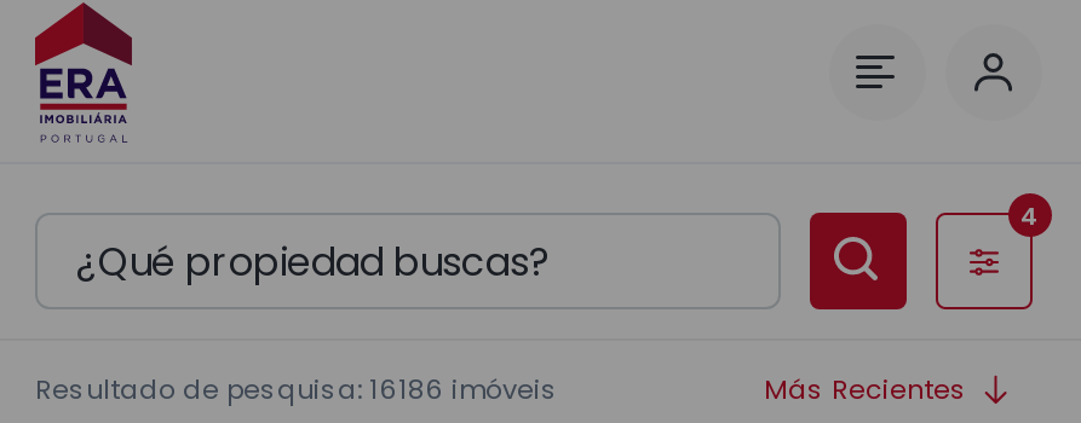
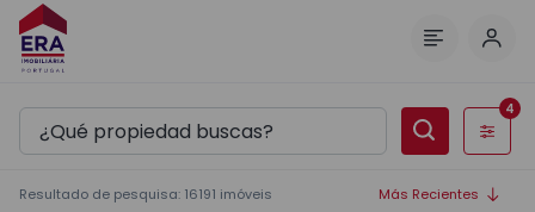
- Resultado de pesquisa 16186 imóveis
+ Resultado de pesquisa 16191 imóveis
